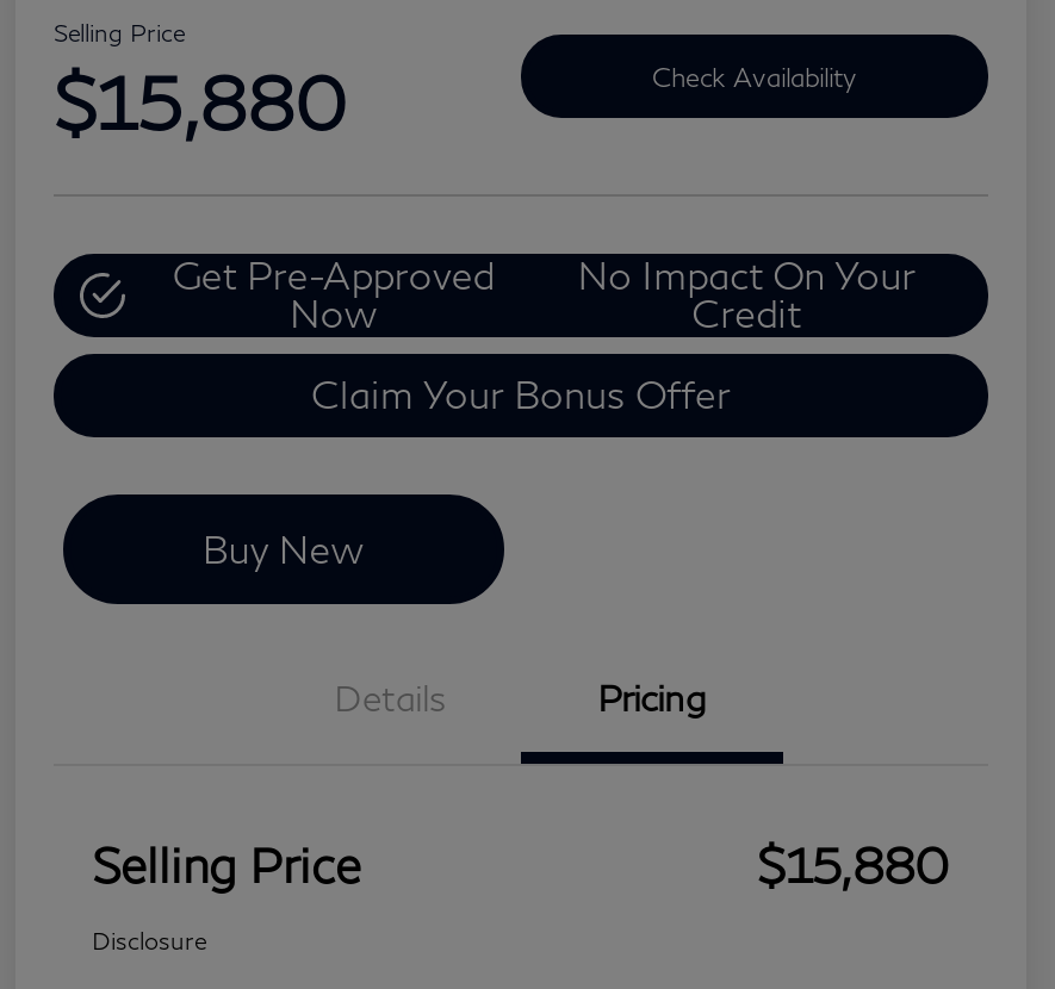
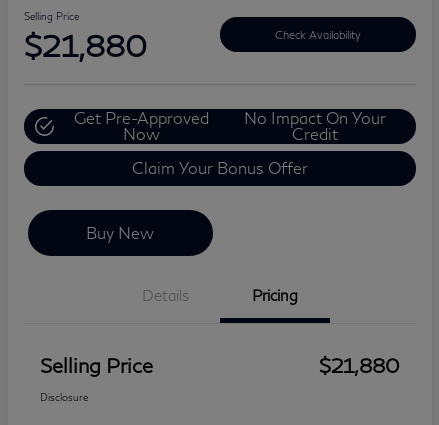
- $15,880
+ $21,880

- $15,880
+ $21,880
